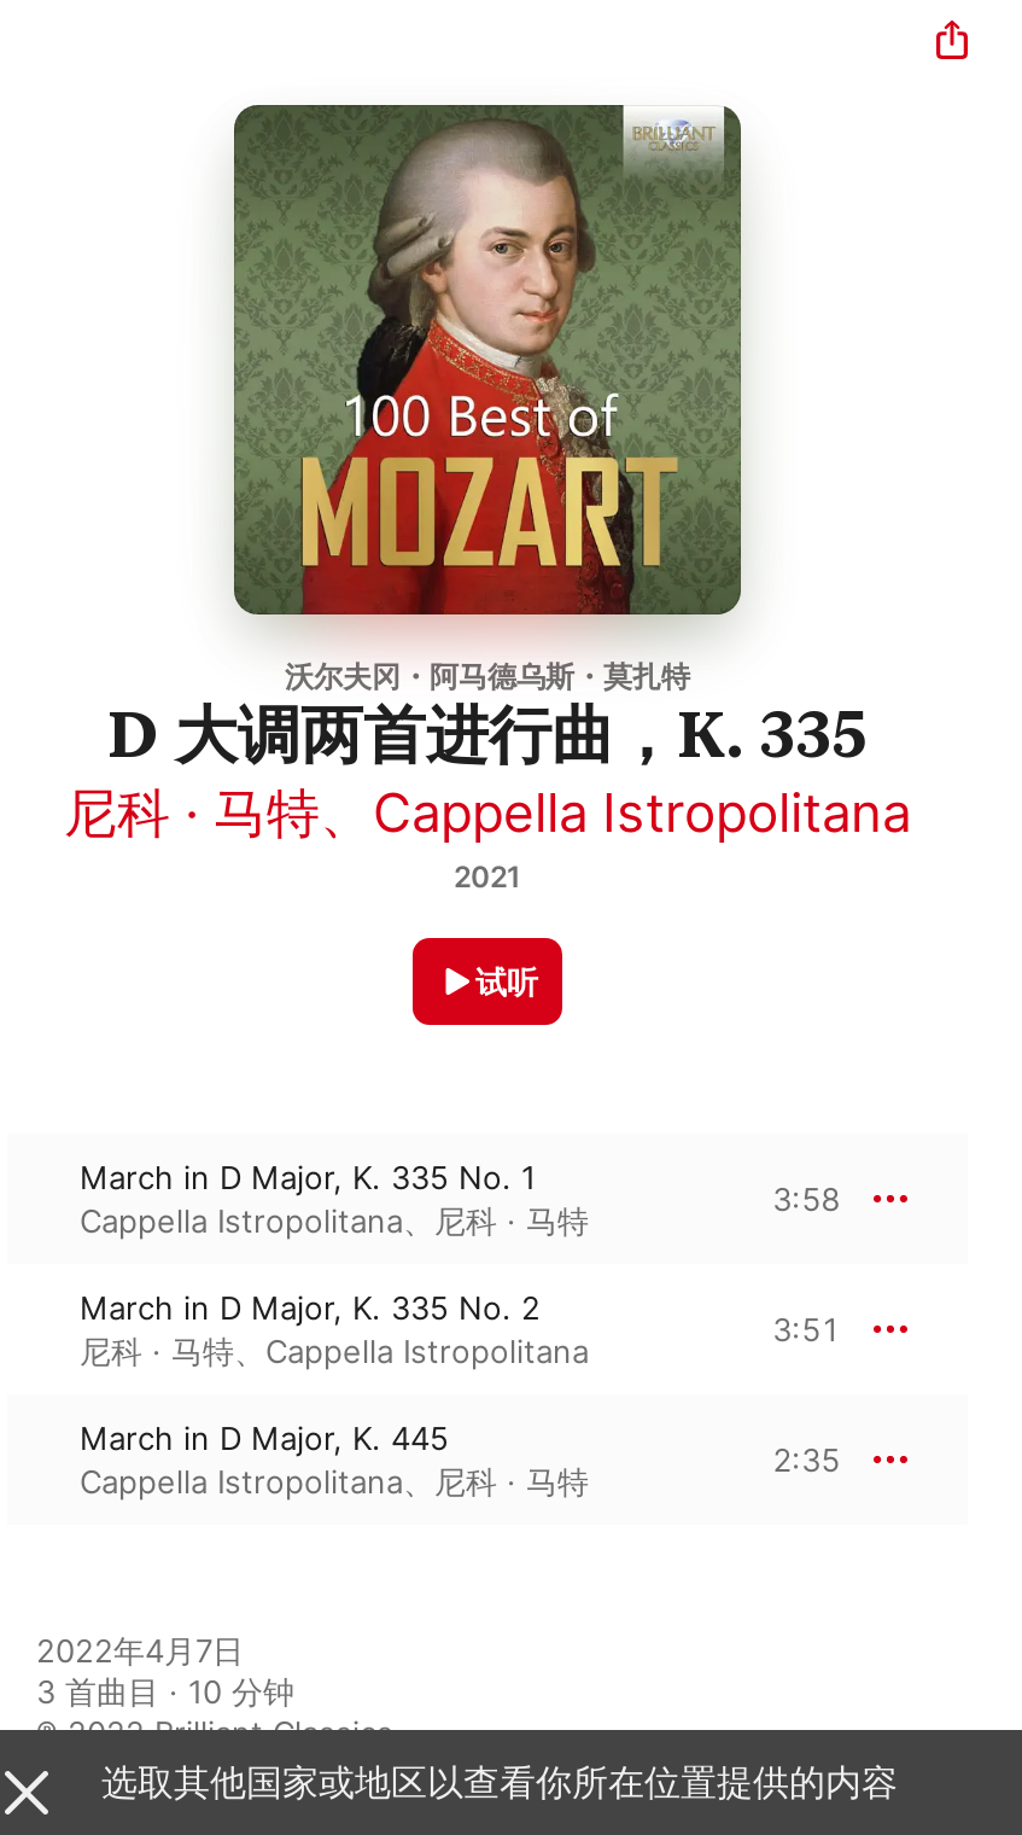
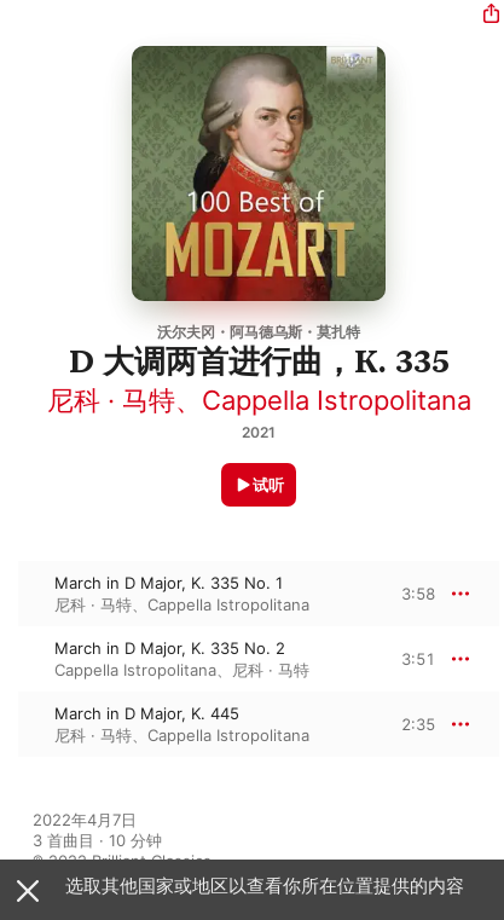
- Cappella Istropolitana、尼科 · 马特
+ 尼科 · 马特、Cappella Istropolitana

- 尼科 · 马特、Cappella Istropolitana
+ Cappella Istropolitana、尼科 · 马特

- Cappella Istropolitana、尼科 · 马特
+ 尼科 · 马特、Cappella Istropolitana
